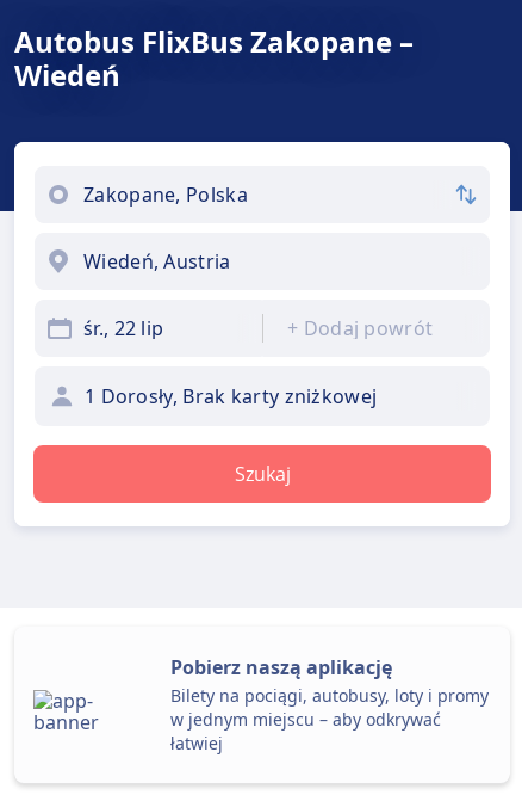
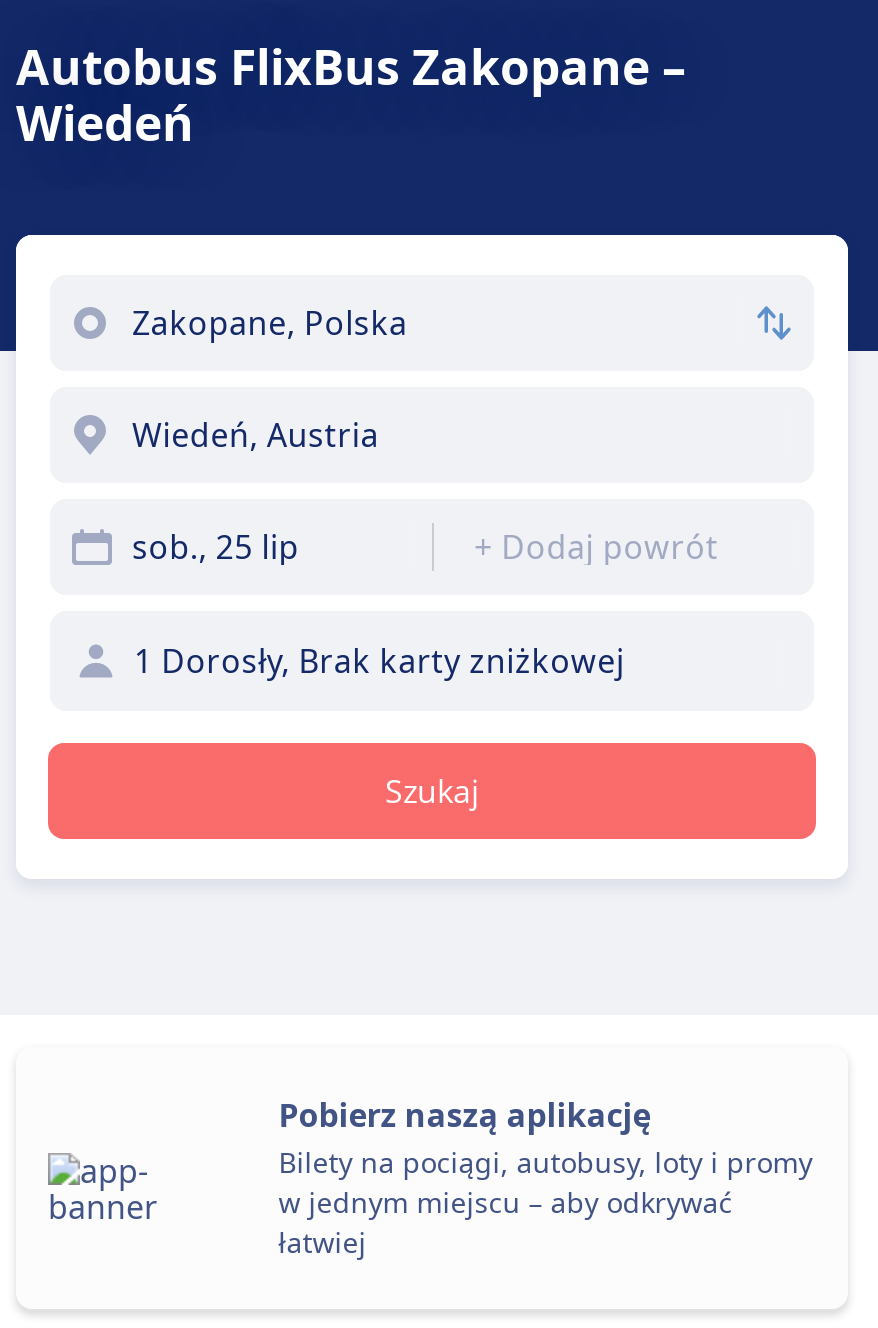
- śr., 22 lip
+ sob., 25 lip
